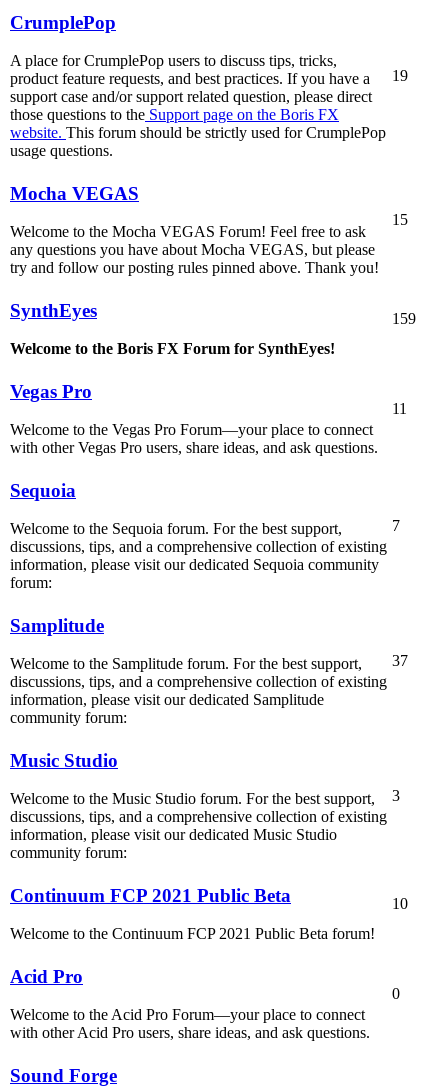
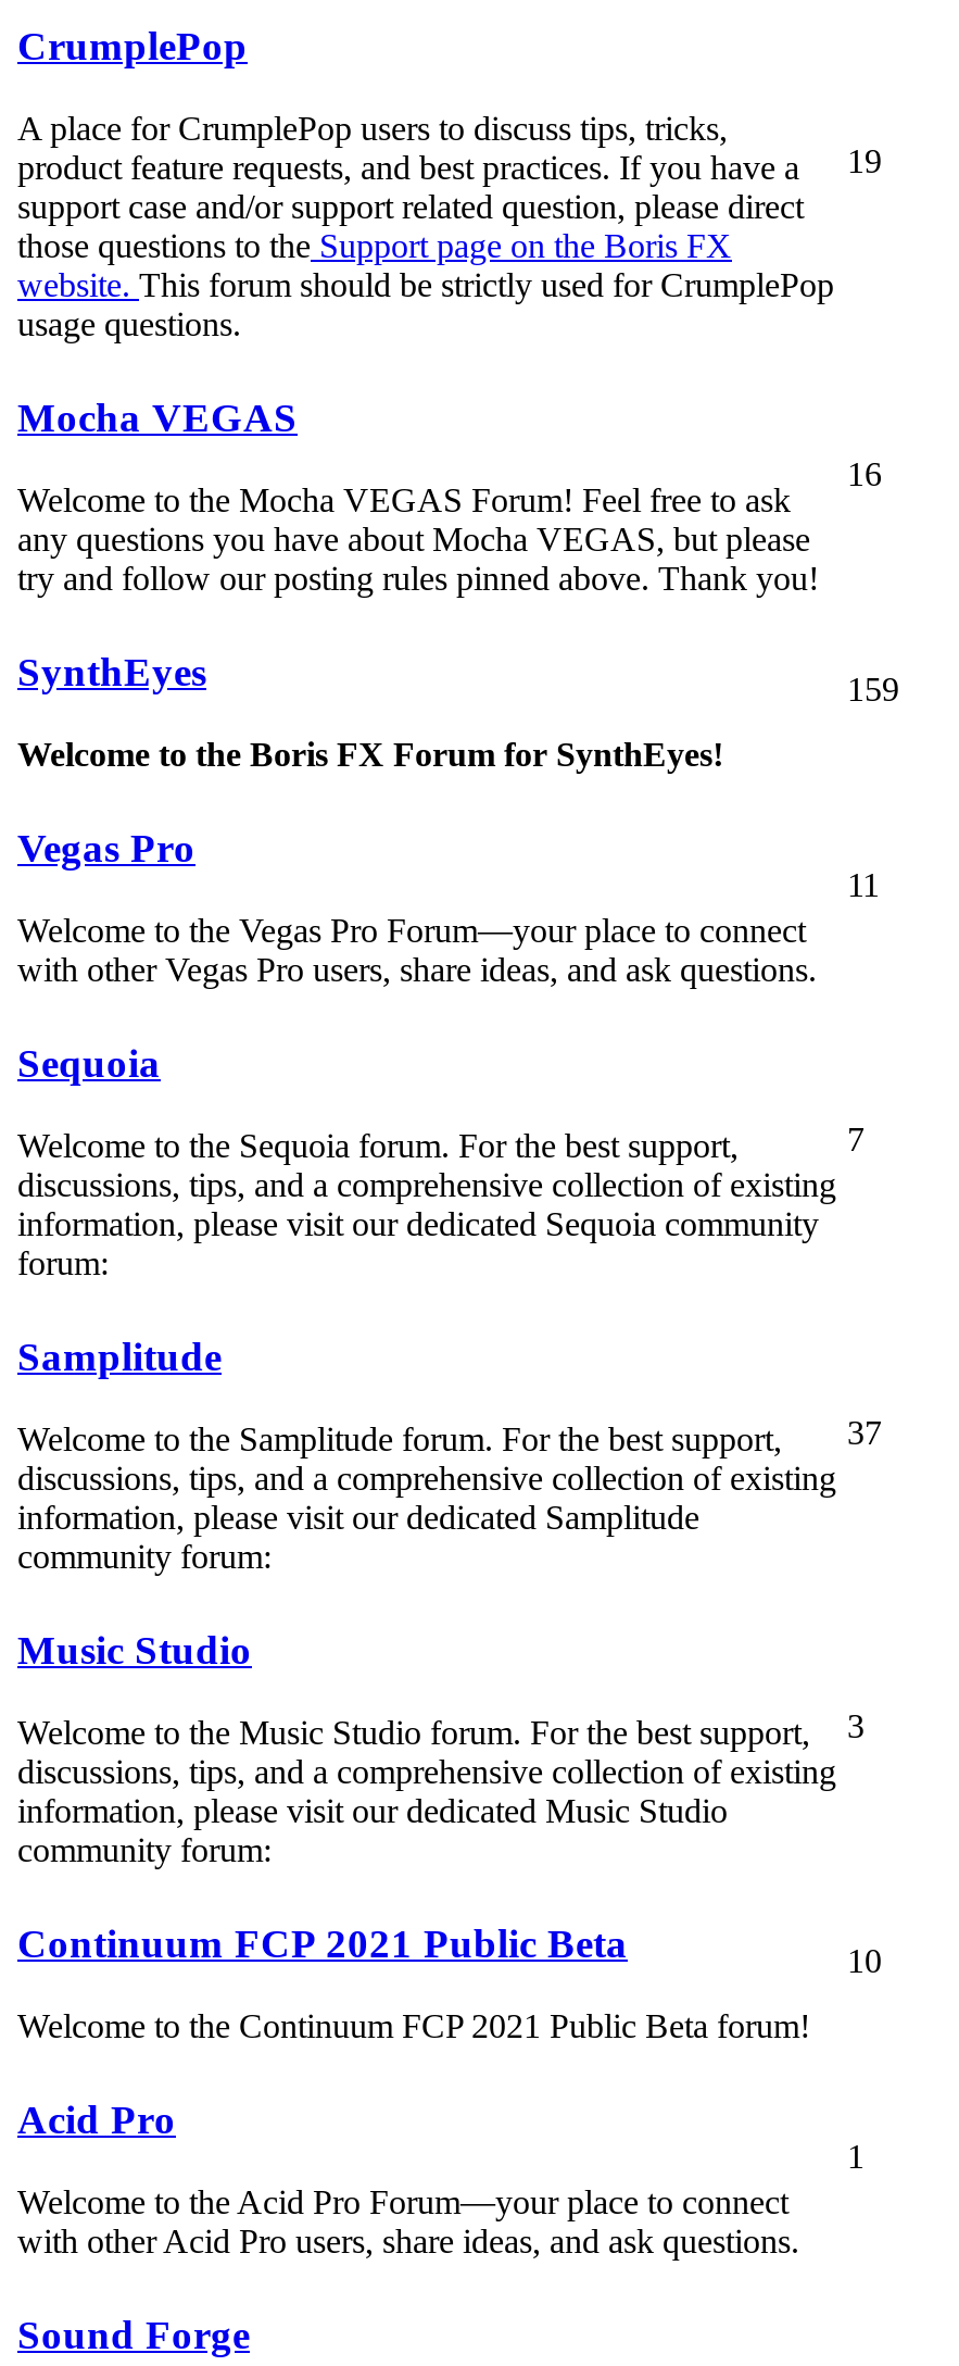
- 15
+ 16

- 0
+ 1
